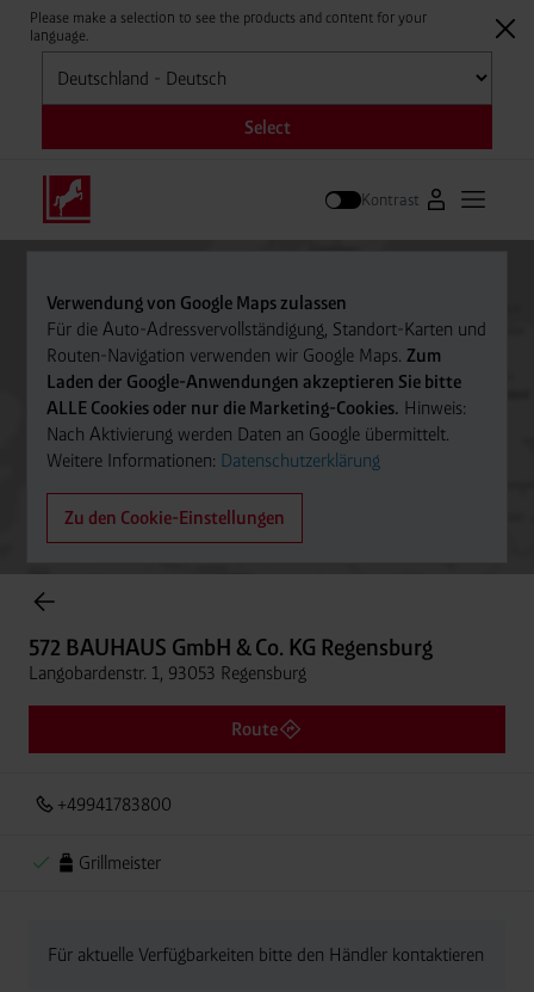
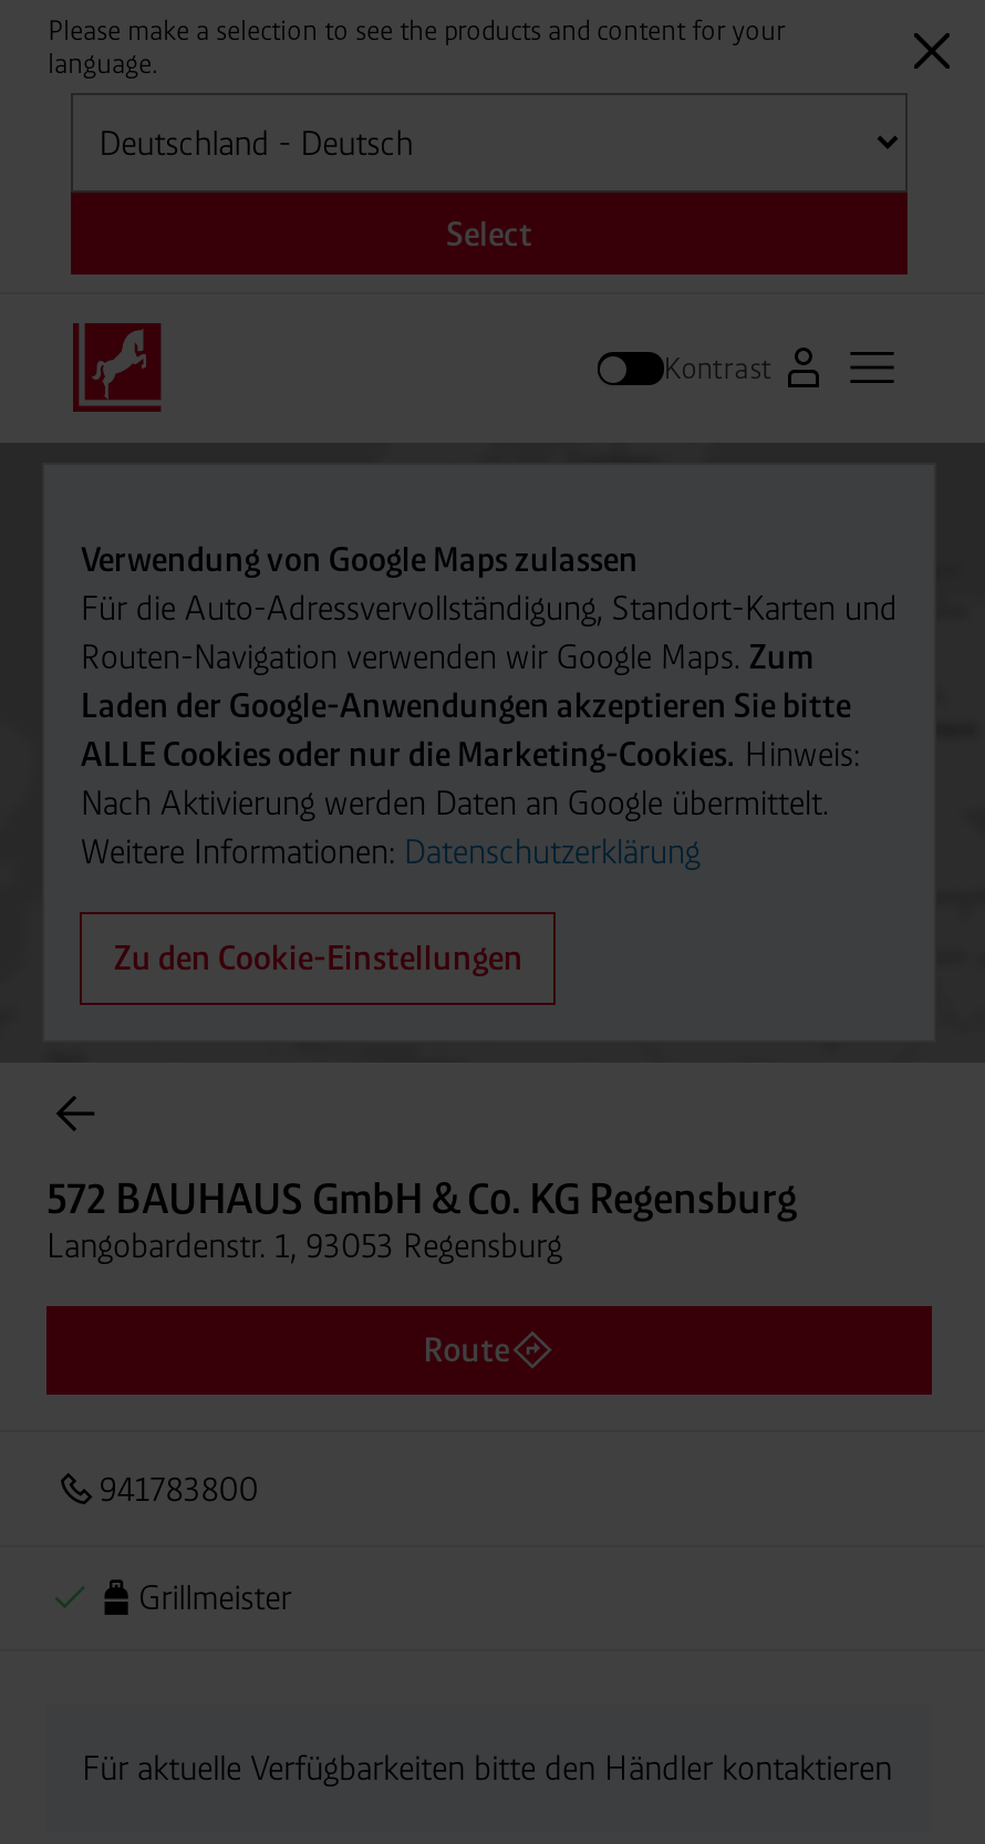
- +49941783800
+ 941783800
